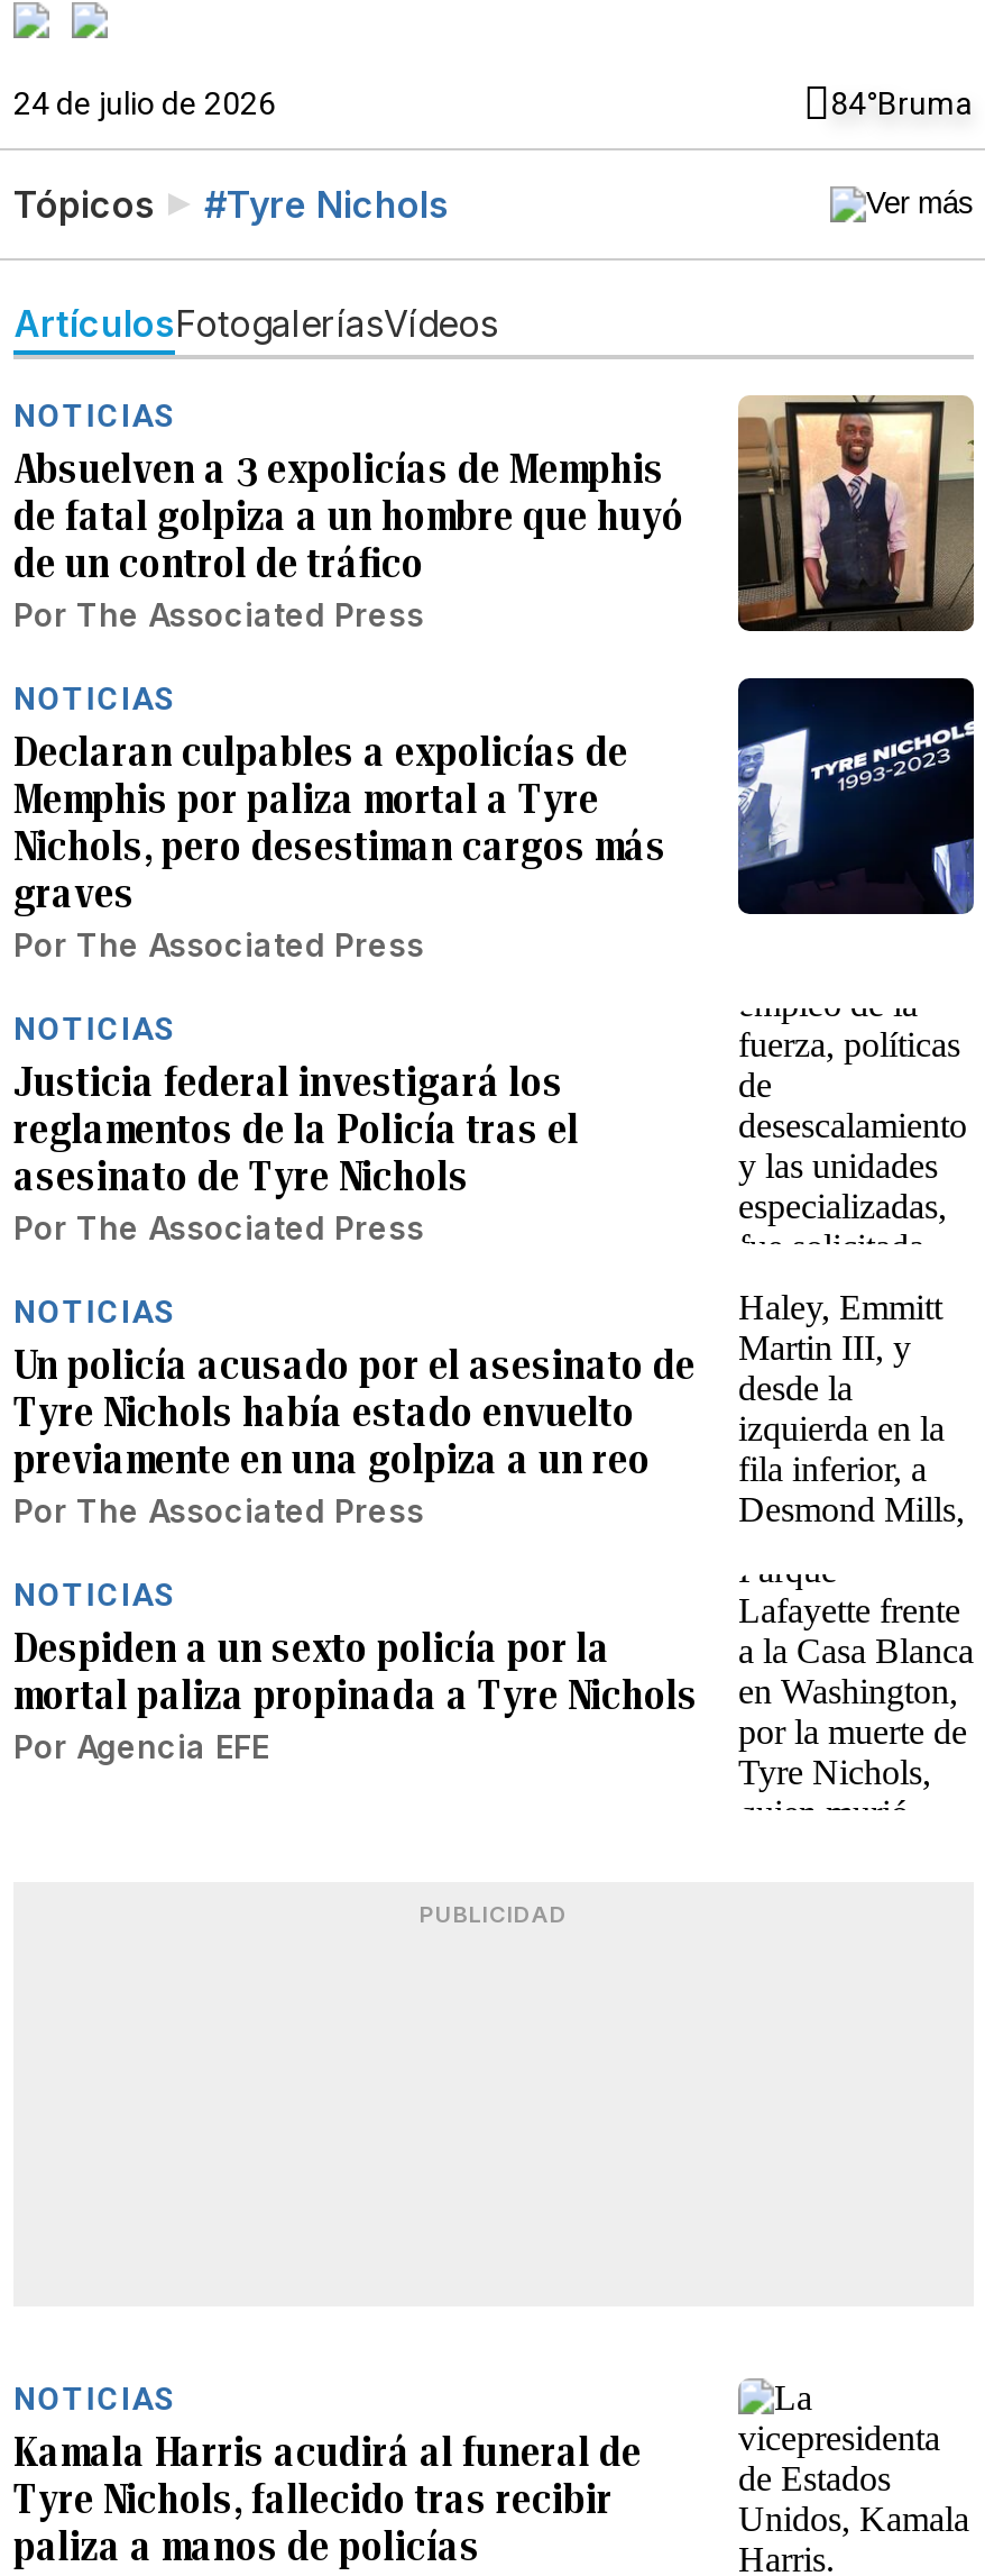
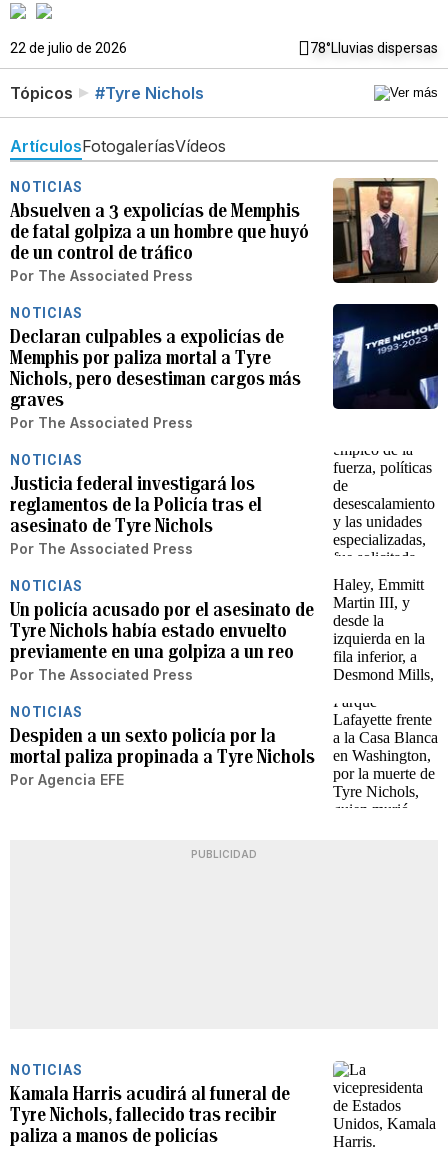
- 24 de julio de 2026
- 84°Bruma
+ 22 de julio de 2026
+ 78°Lluvias dispersas
